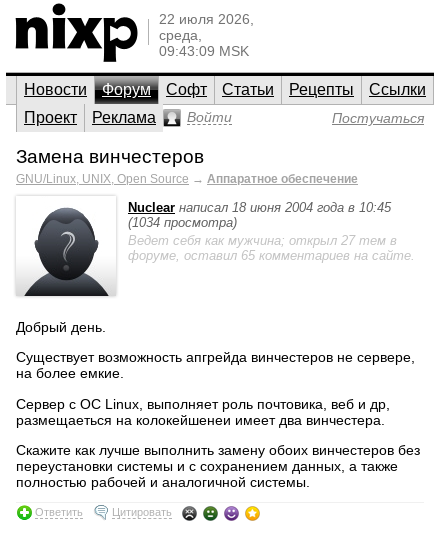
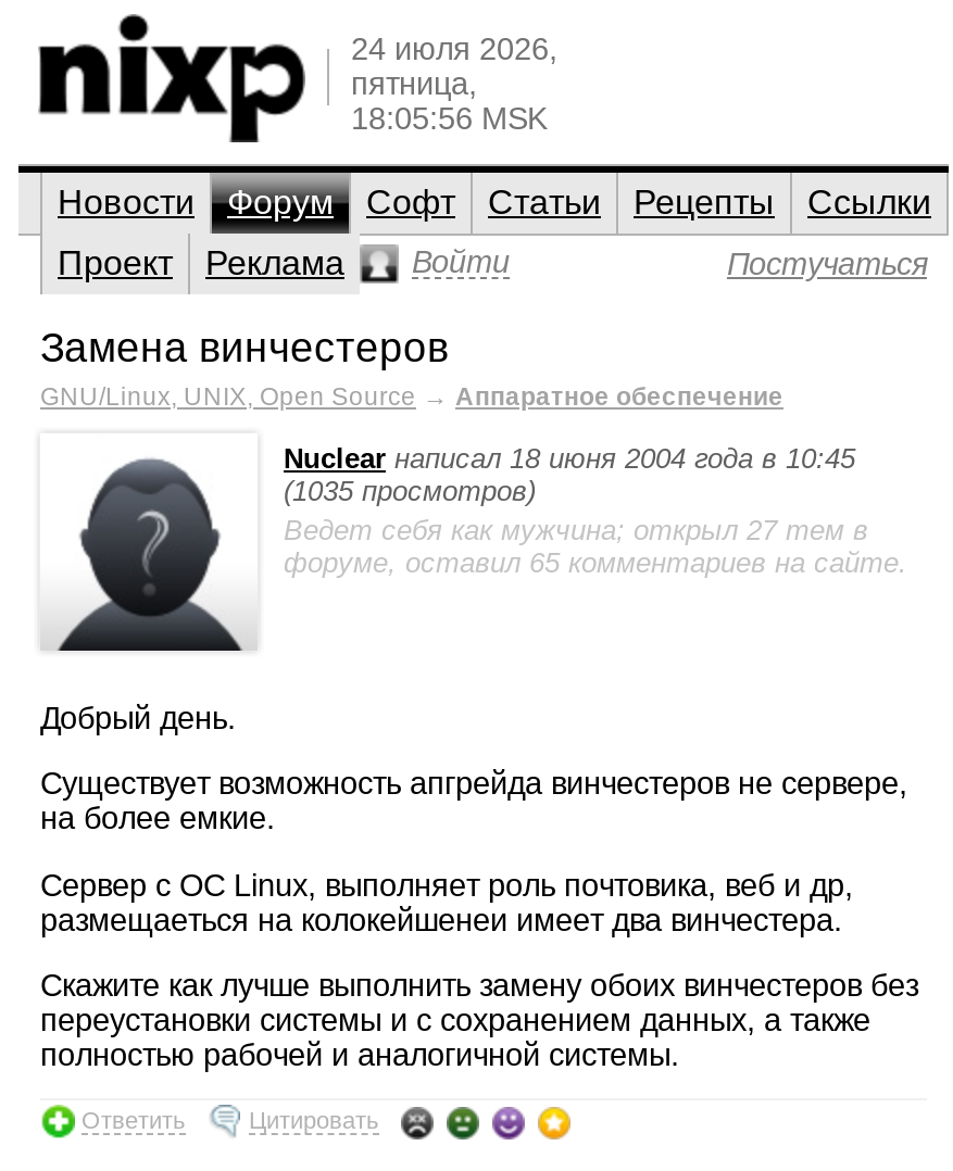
- 22 июля 2026,
- среда,
- 09:43:09 MSK
+ 24 июля 2026,
+ пятница,
+ 18:05:56 MSK

- (1034 просмотра)
+ (1035 просмотров)
